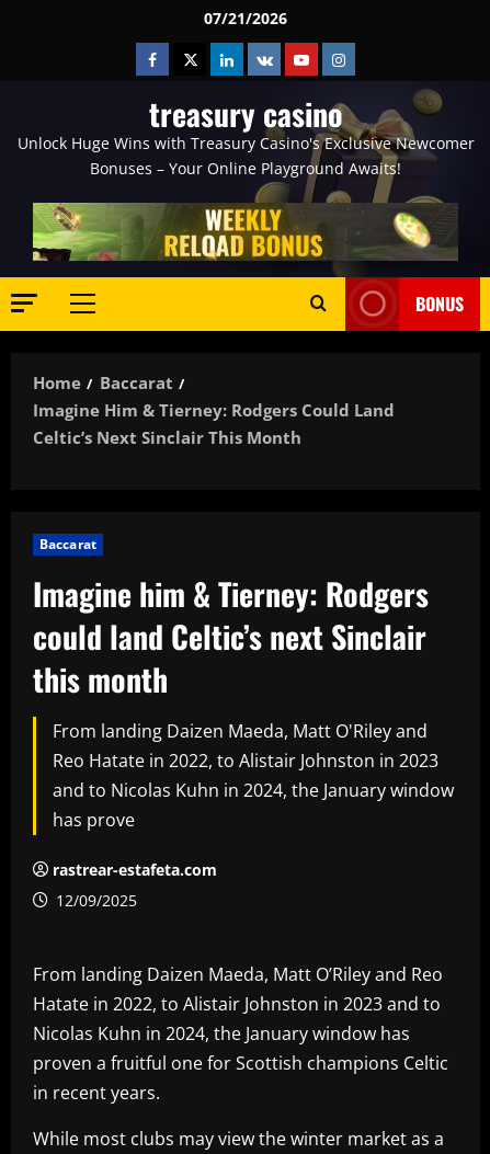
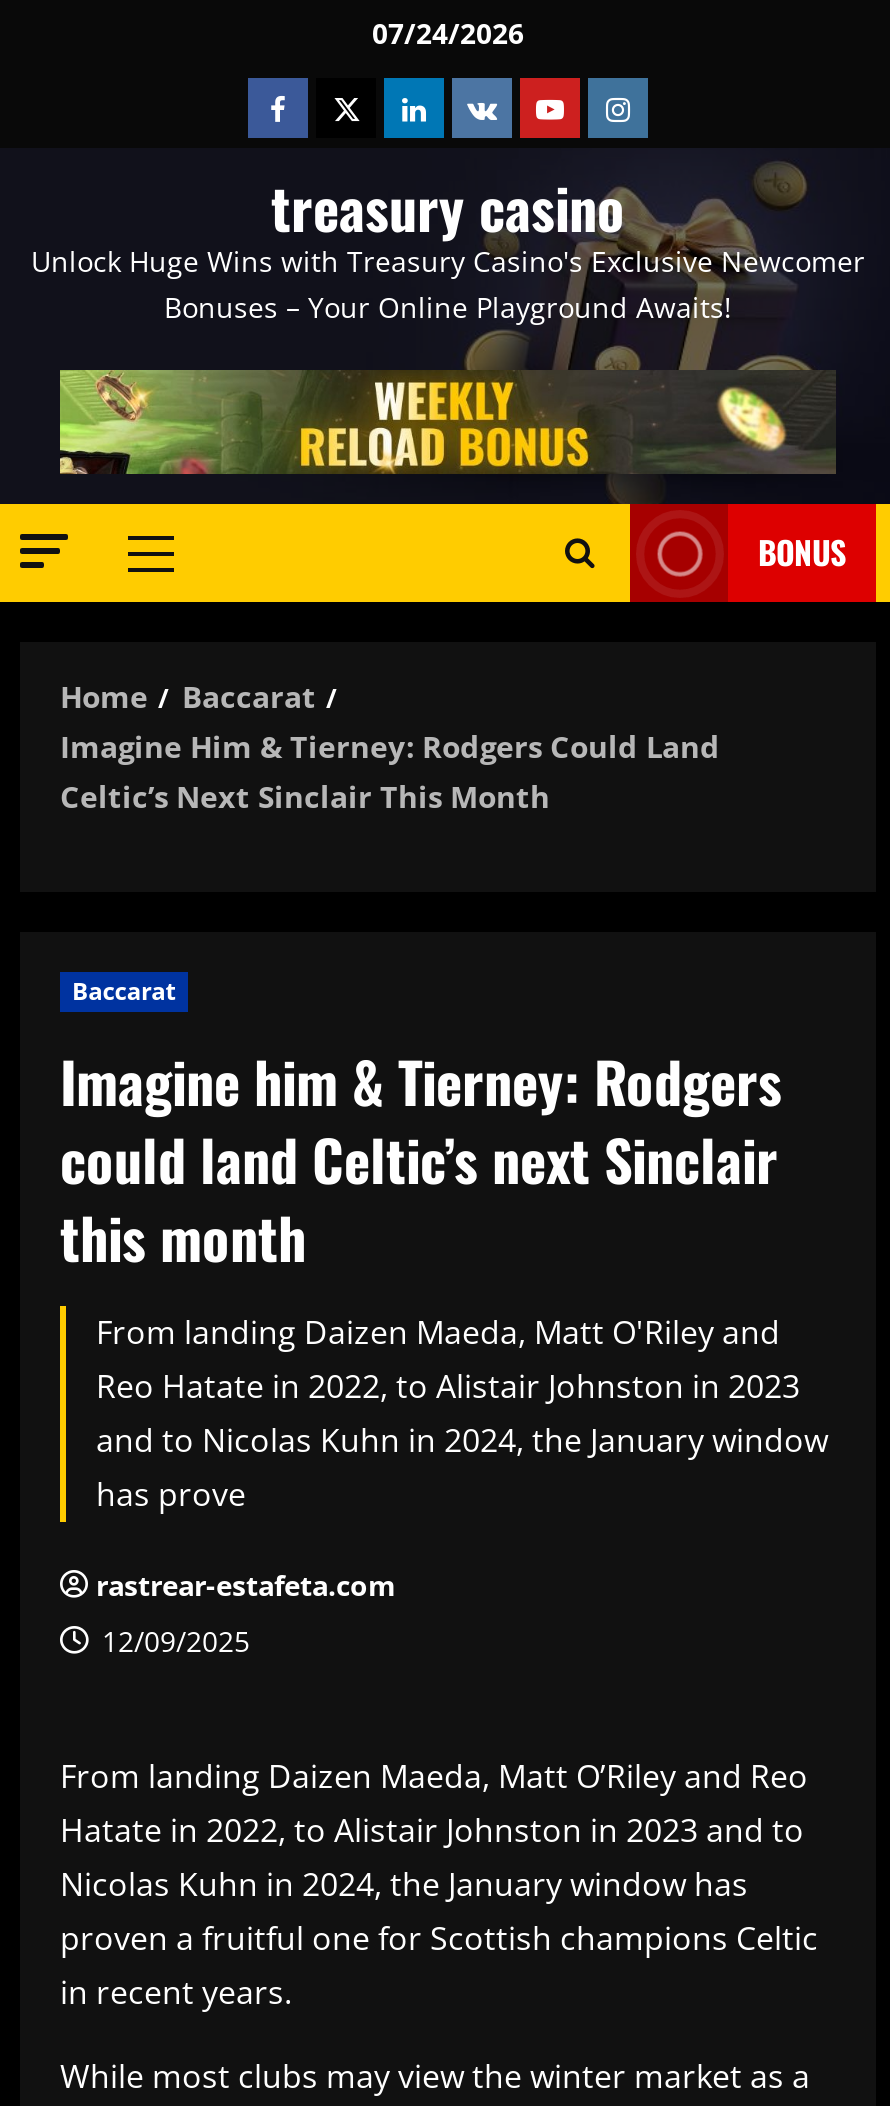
- 07/21/2026
+ 07/24/2026
